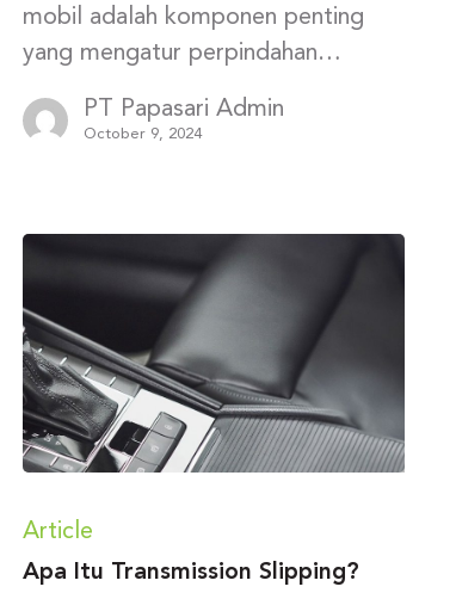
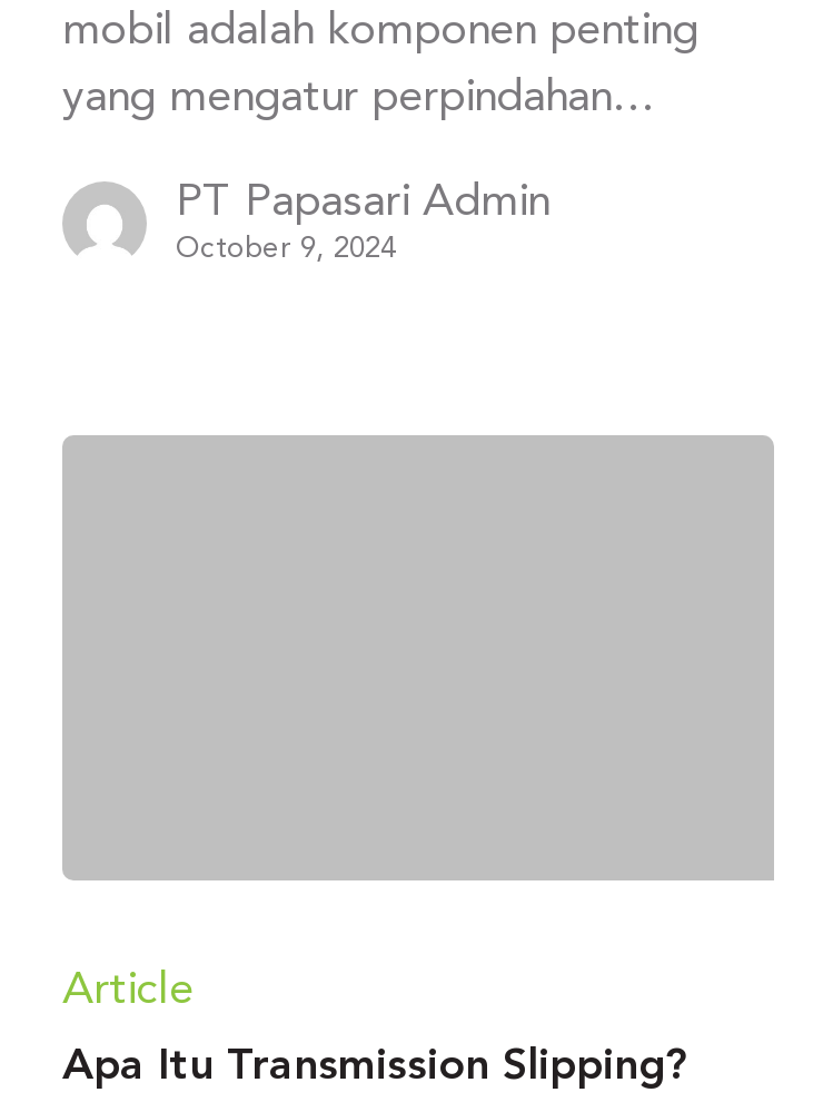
- [image]
